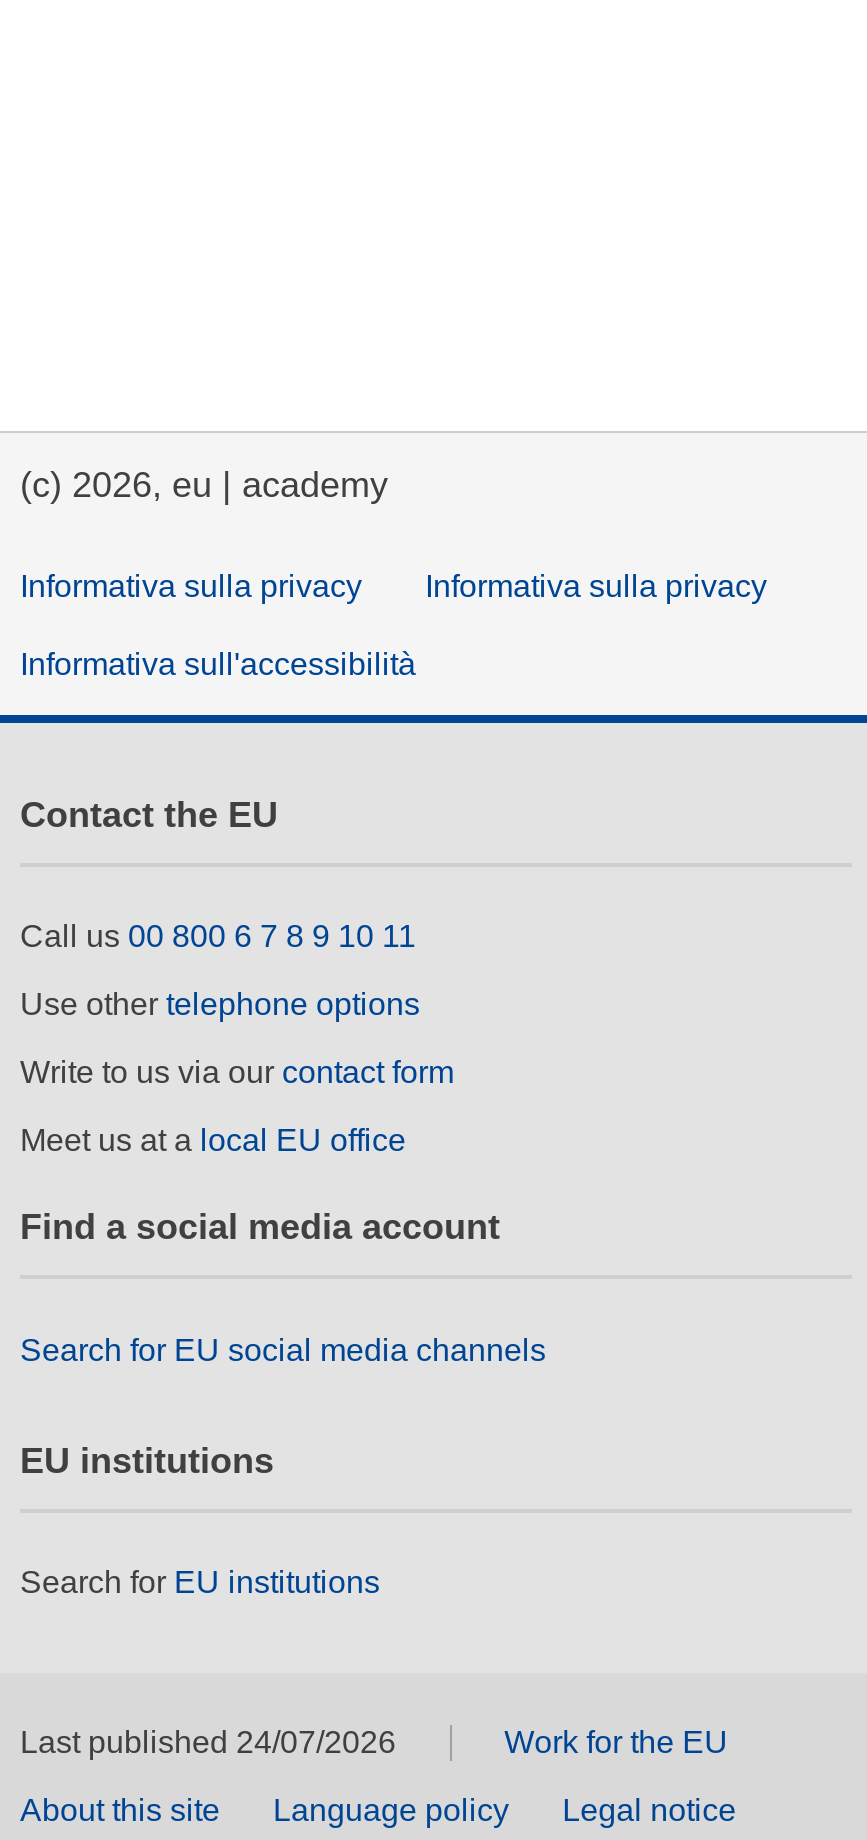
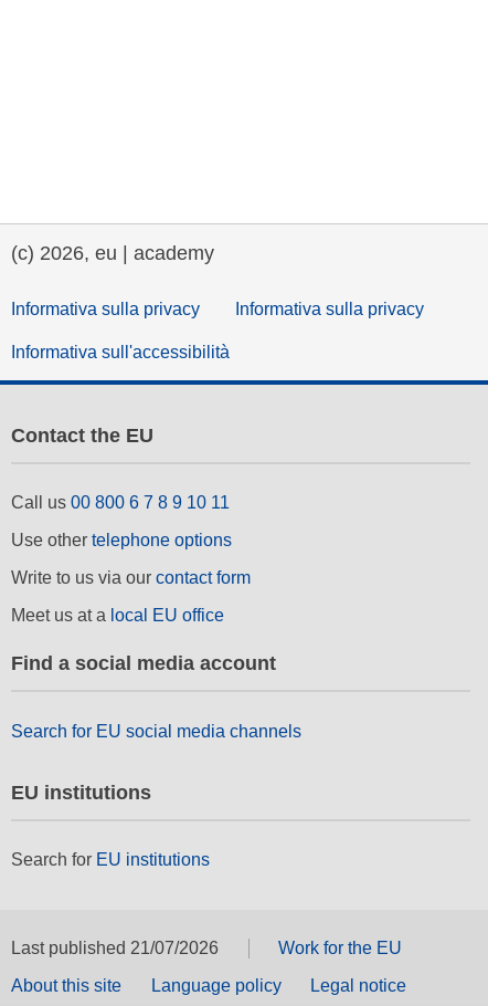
- Last published 24/07/2026
+ Last published 21/07/2026
